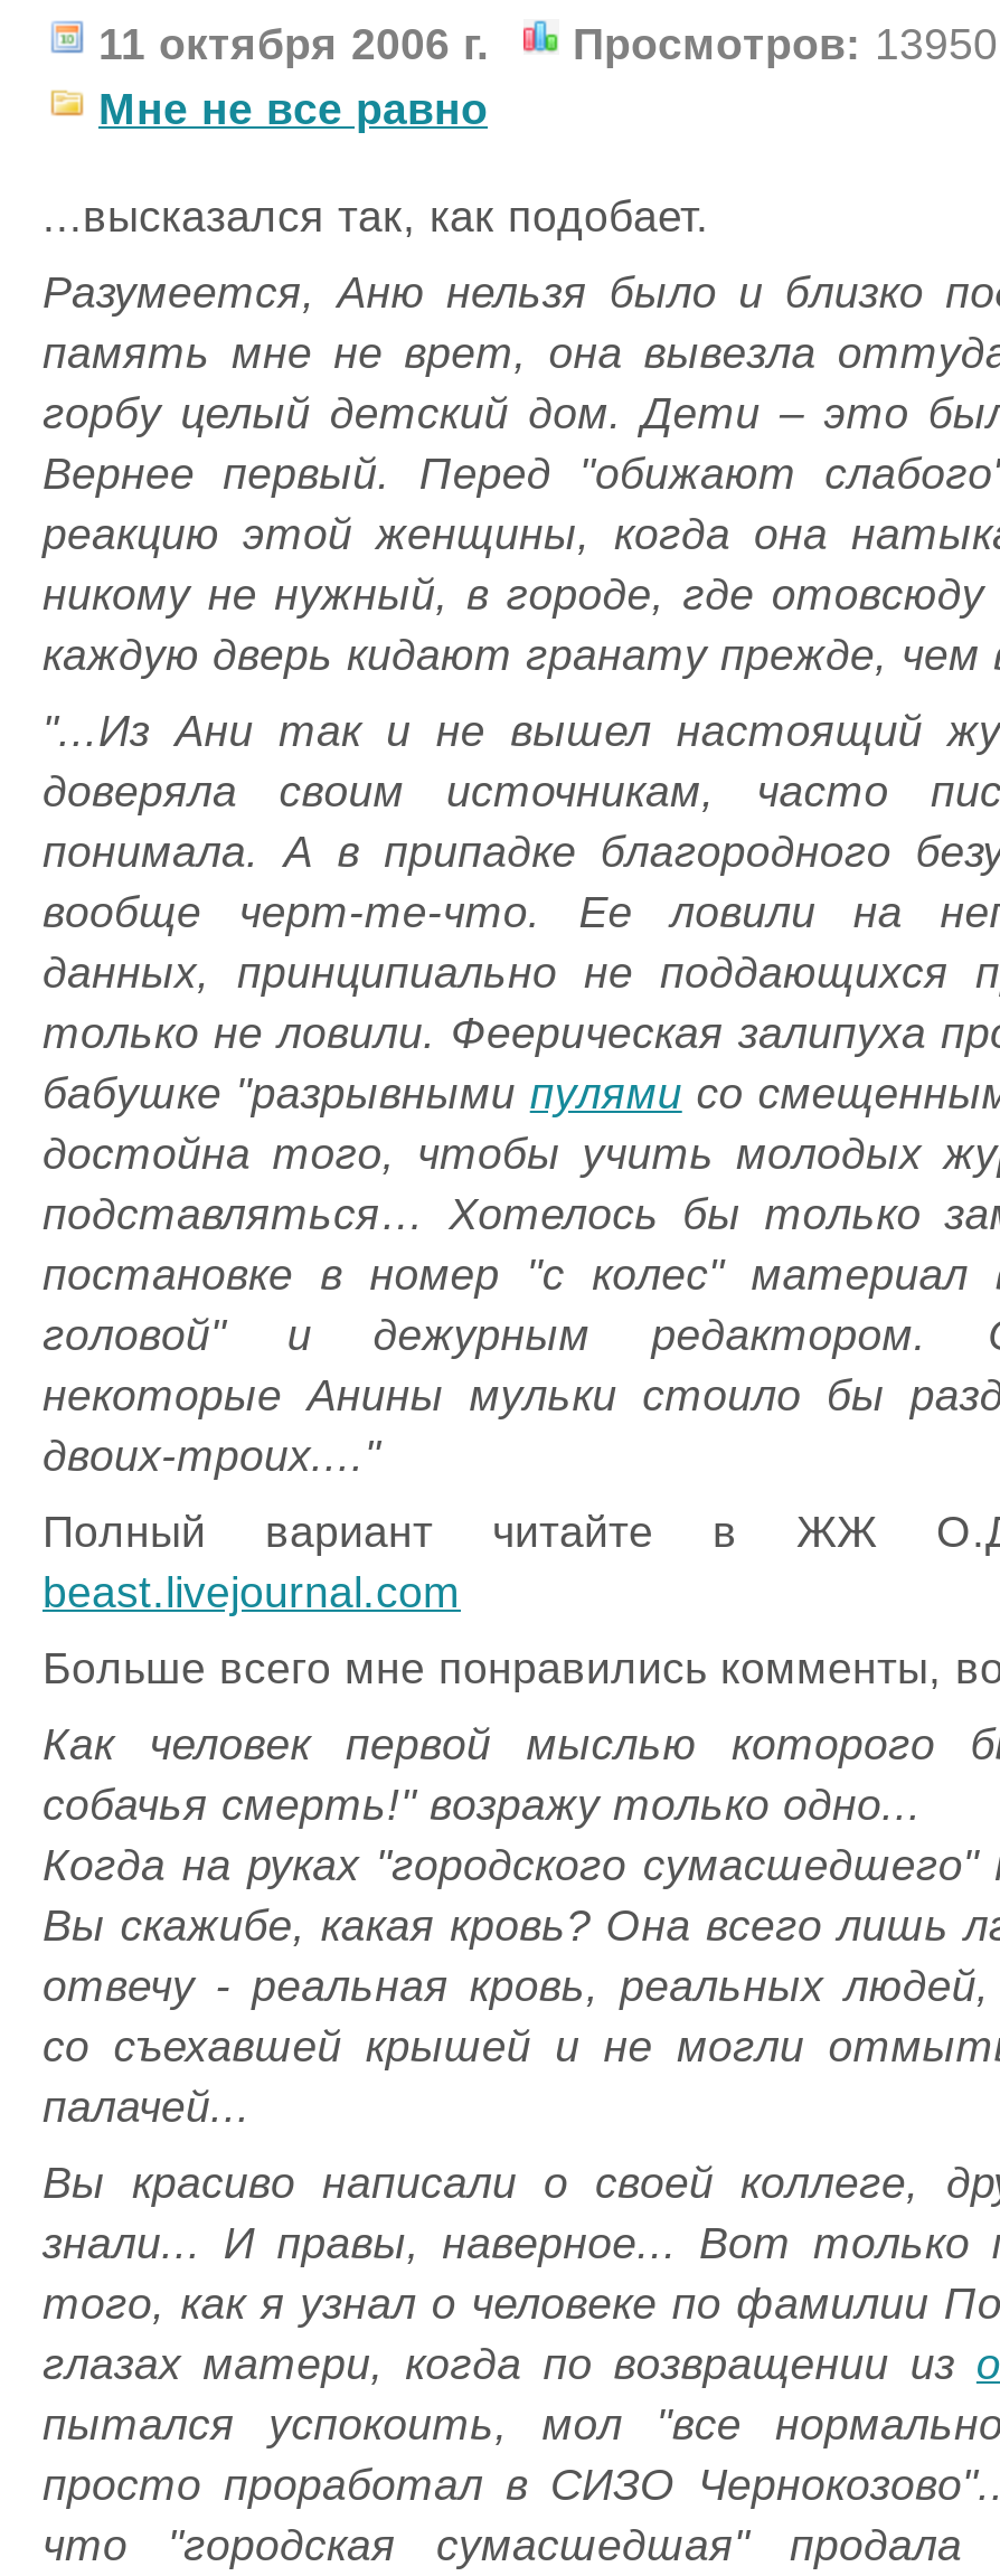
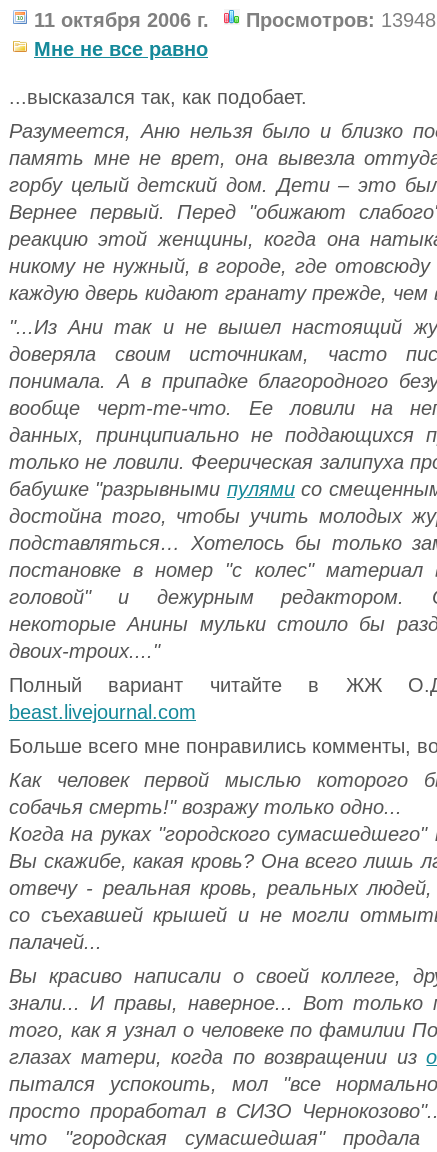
- Просмотров: 13950
+ Просмотров: 13948
